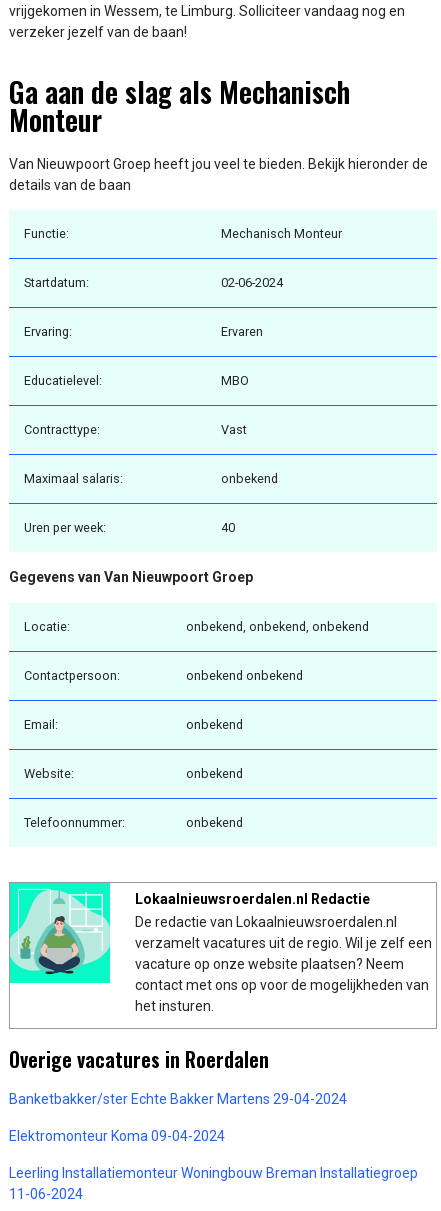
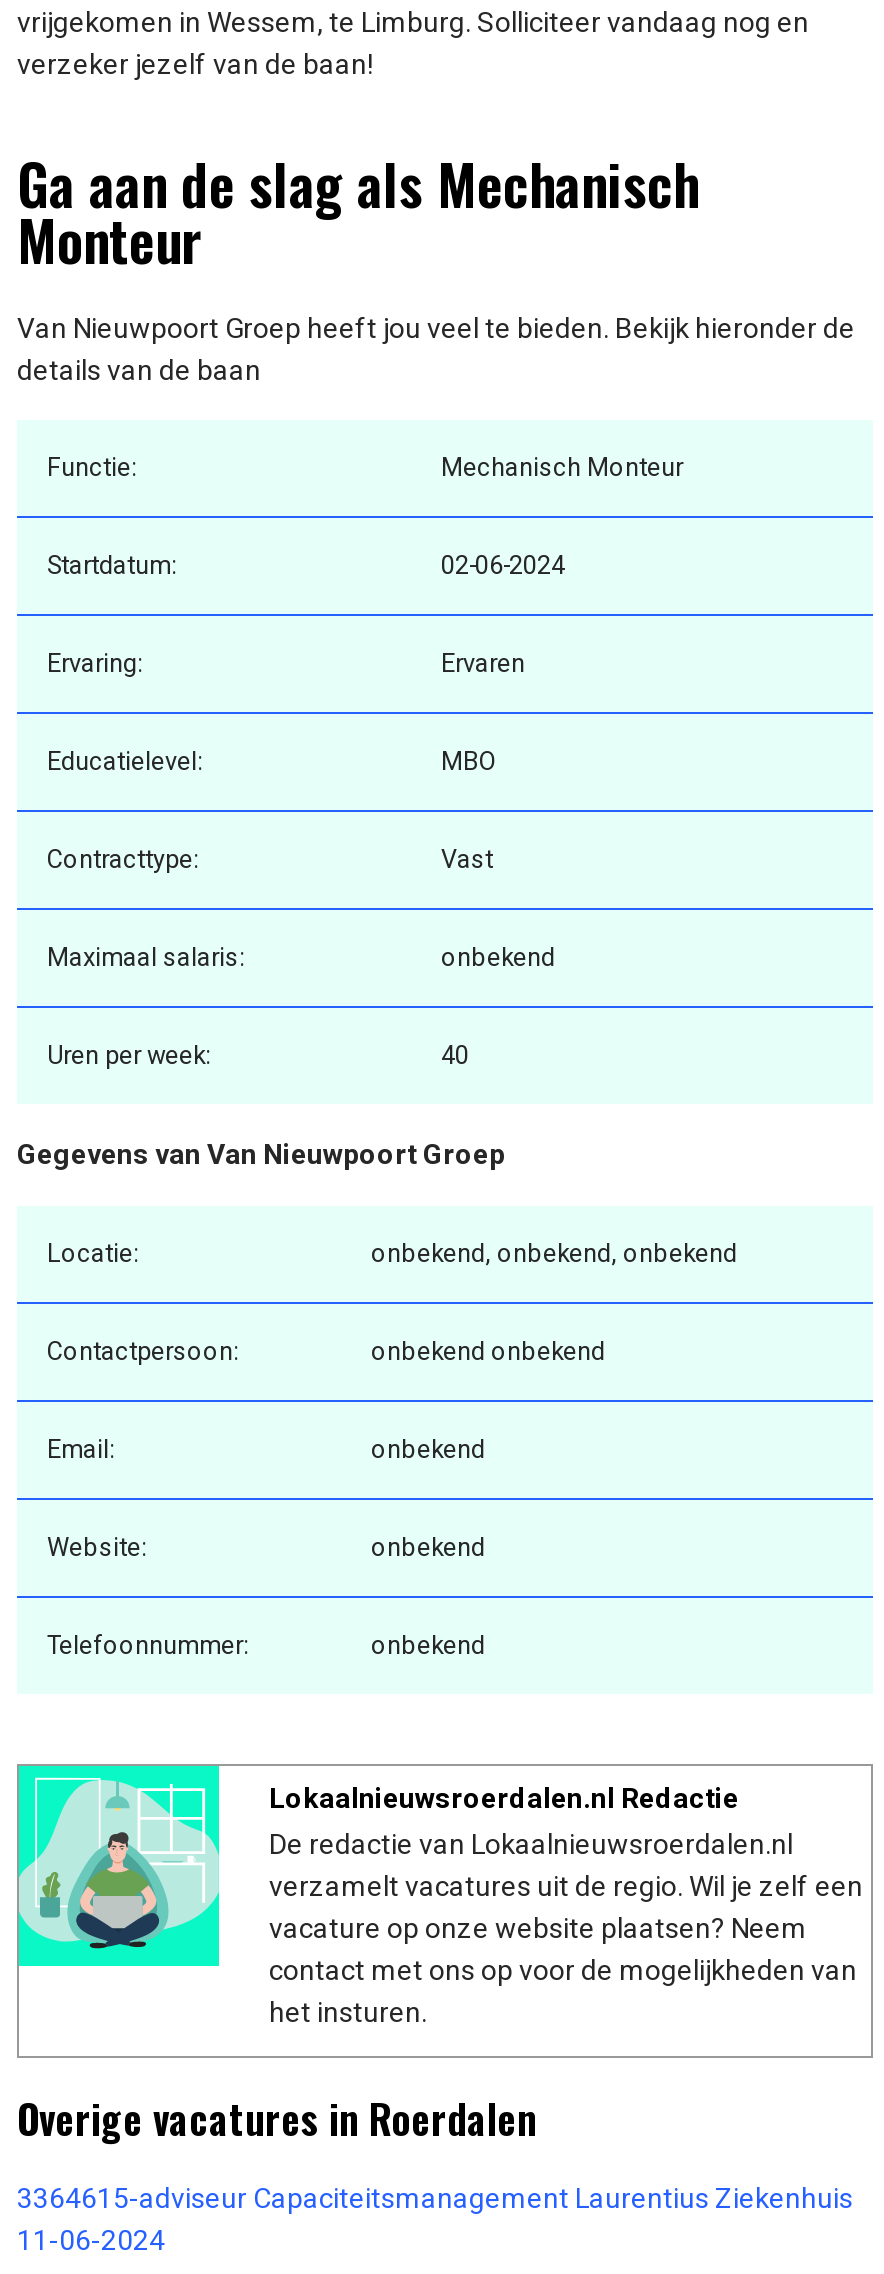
- Banketbakker/ster Echte Bakker Martens 29-04-2024
- Elektromonteur Koma 09-04-2024
- Leerling Installatiemonteur Woningbouw Breman Installatiegroep
+ 3364615-adviseur Capaciteitsmanagement Laurentius Ziekenhuis
